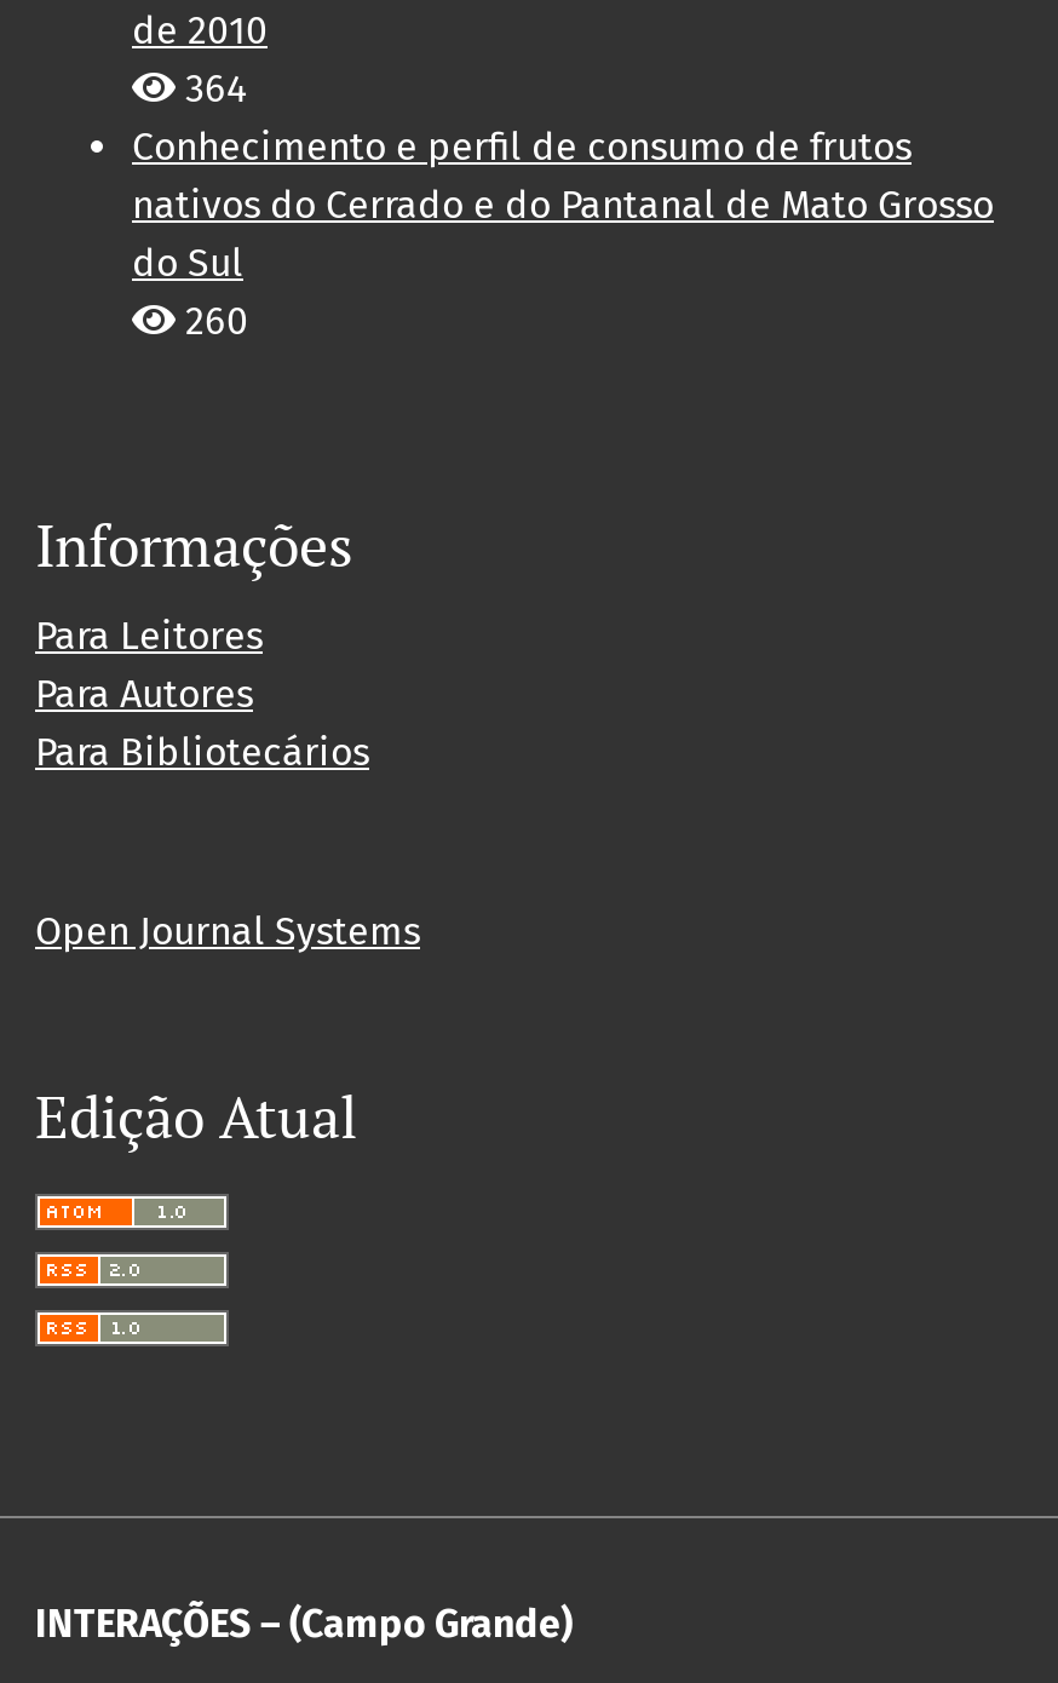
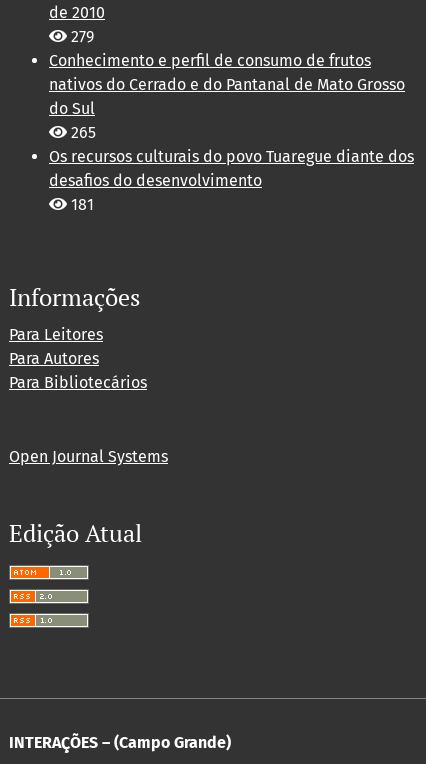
- 364
+ 279

- 260
+ 265
+ Os recursos culturais do povo Tuaregue diante dos
+ desafios do desenvolvimento
+ 181
